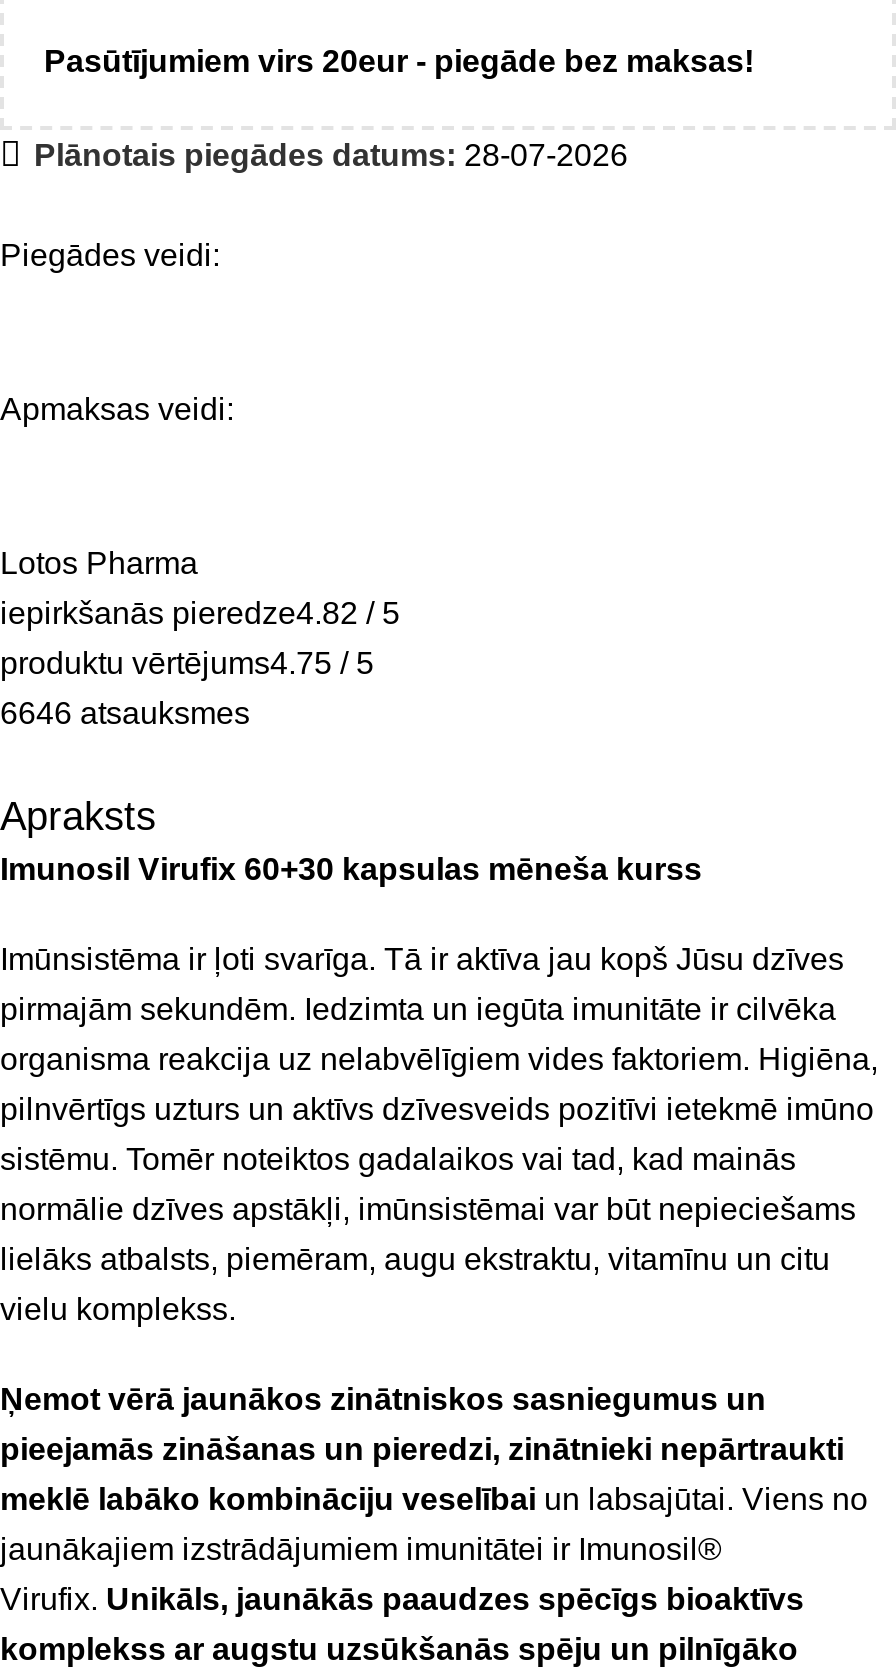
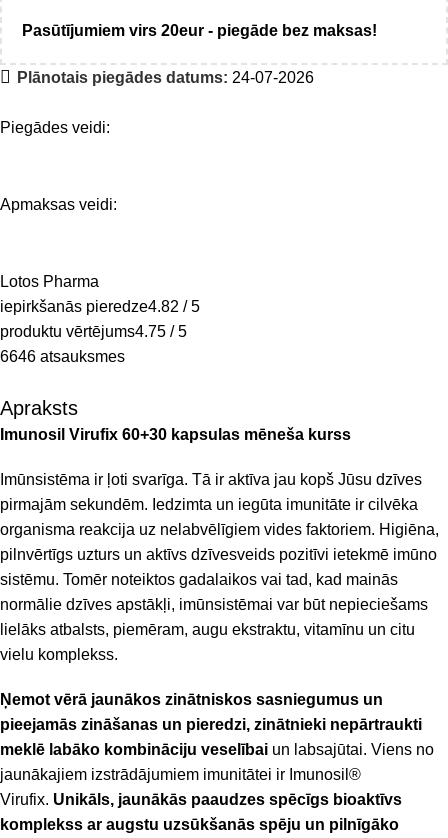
- Plānotais piegādes datums: 28-07-2026
+ Plānotais piegādes datums: 24-07-2026
